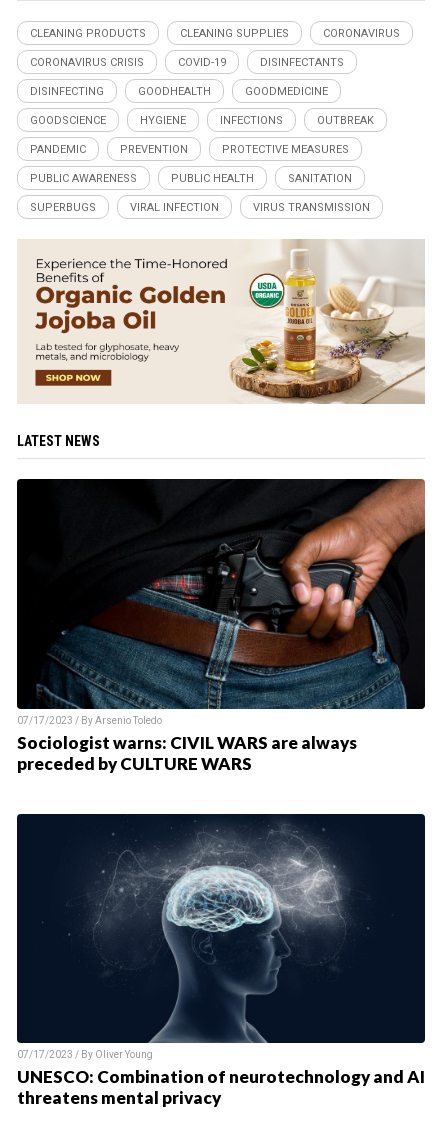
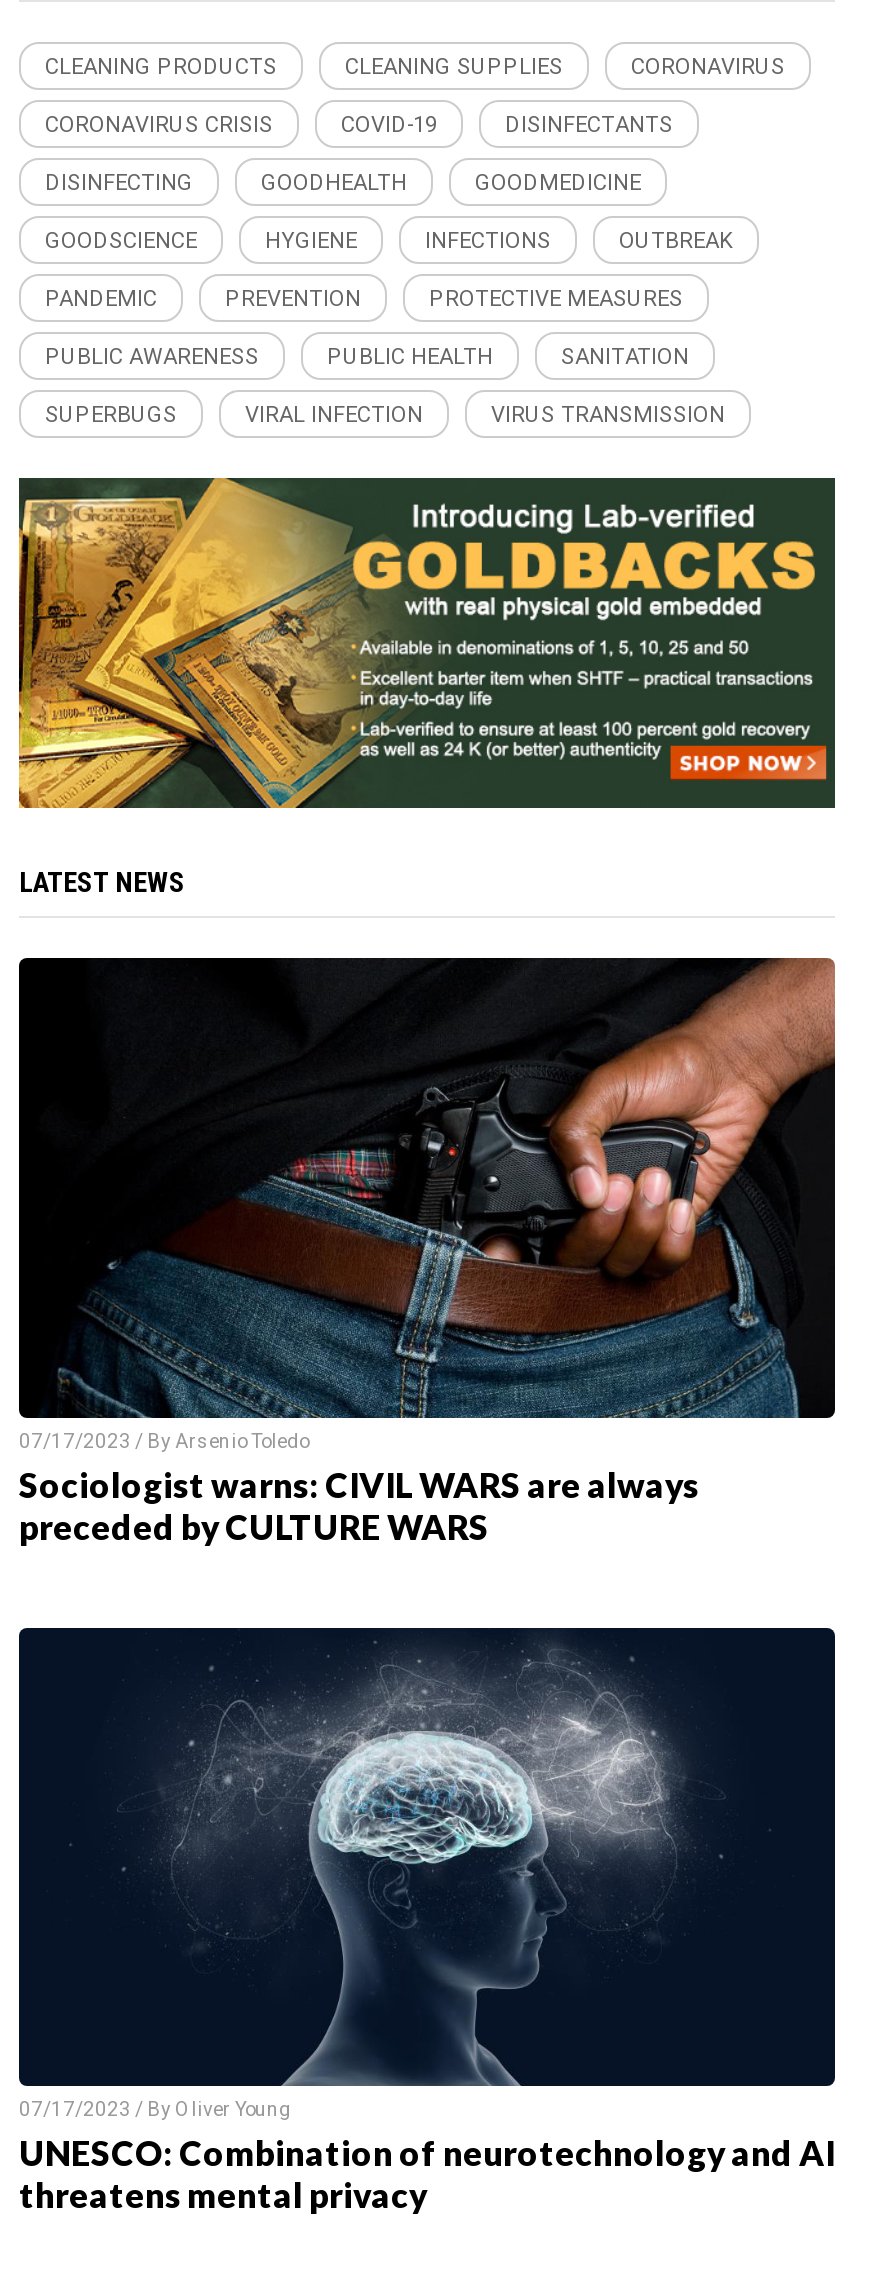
- [image]
+ [image]
